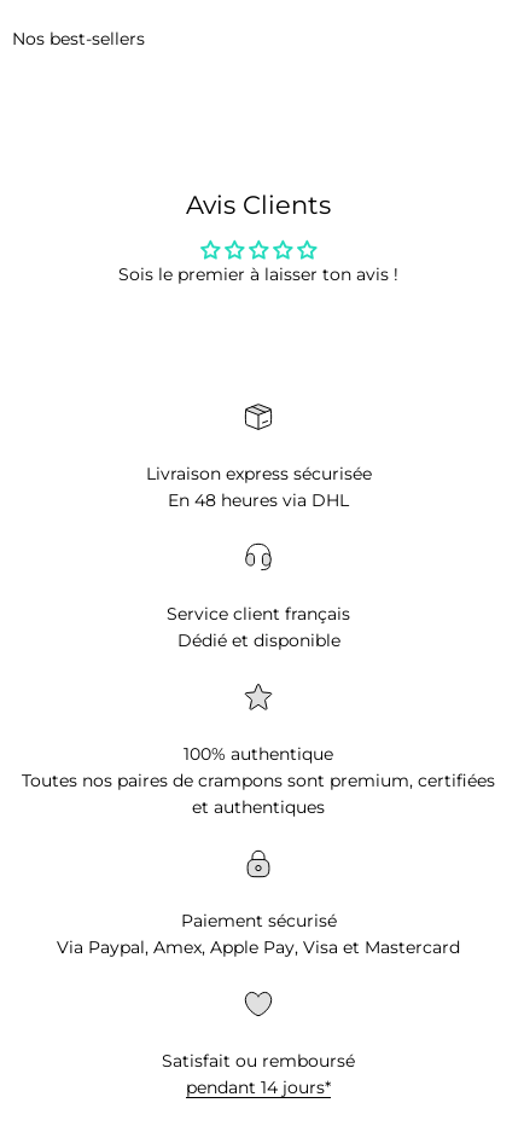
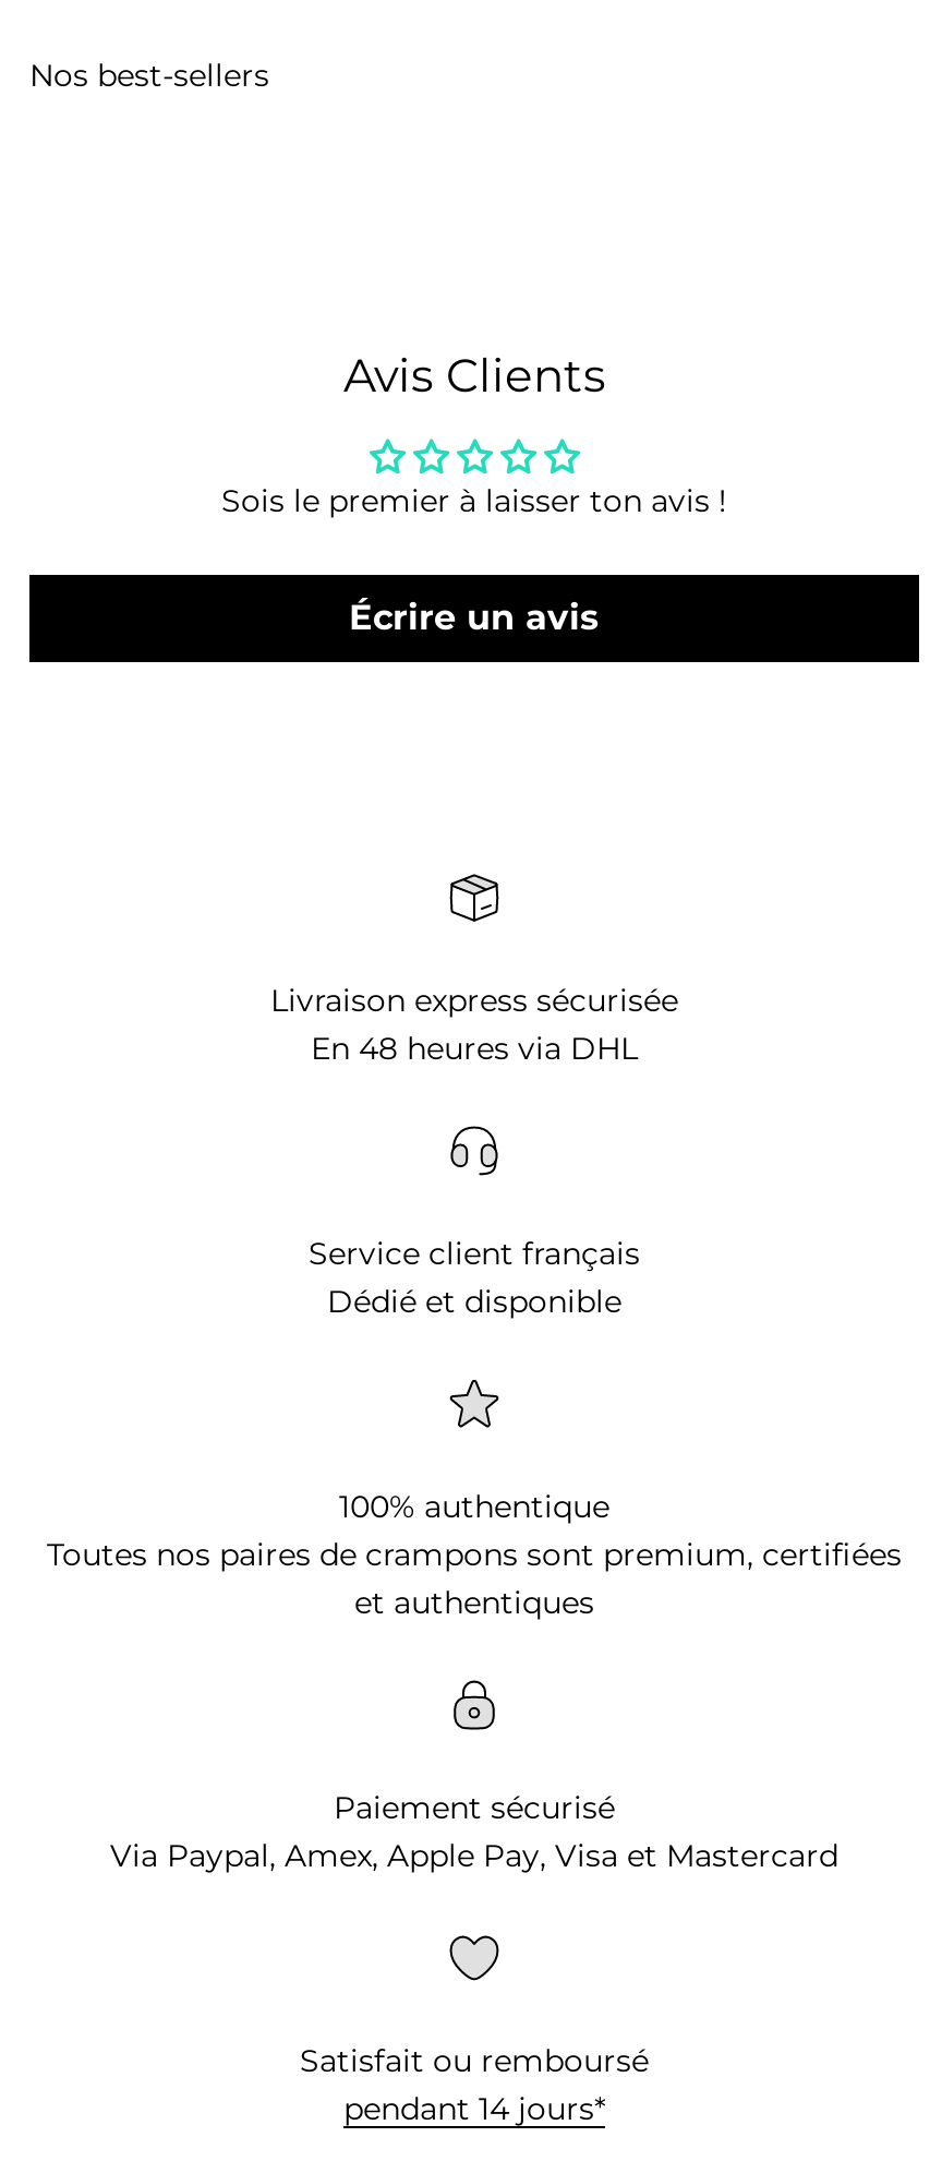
+ Écrire un avis
